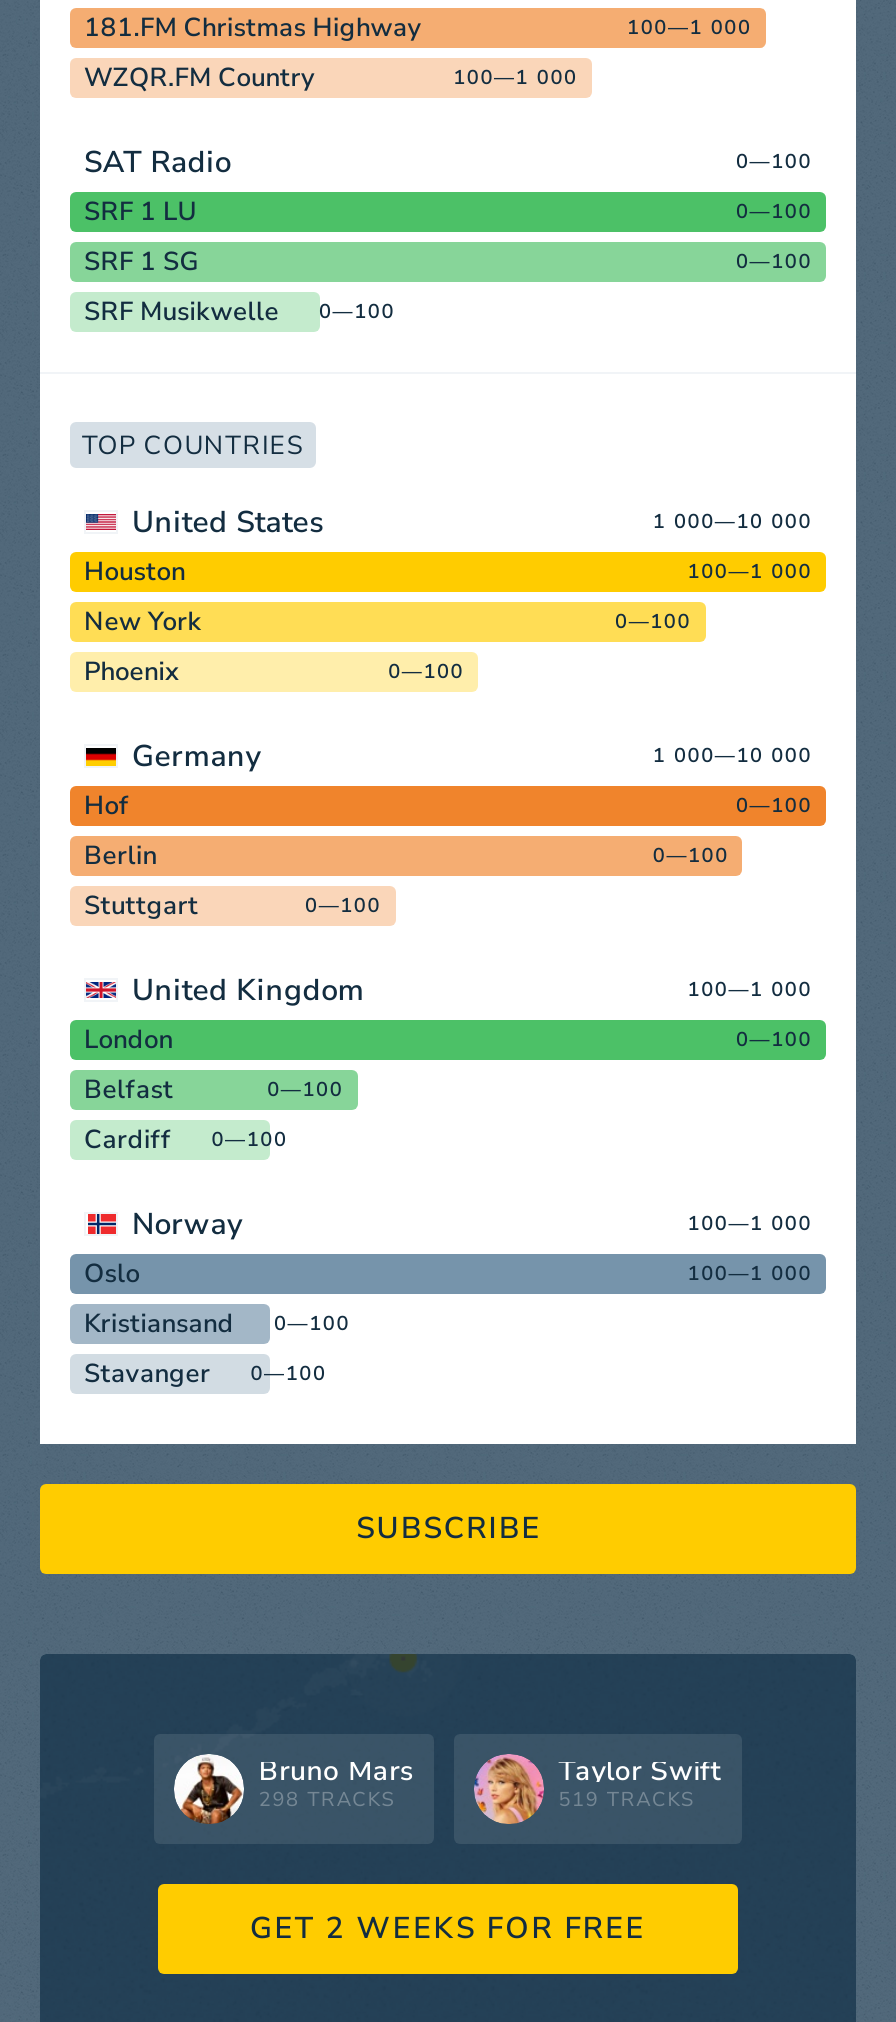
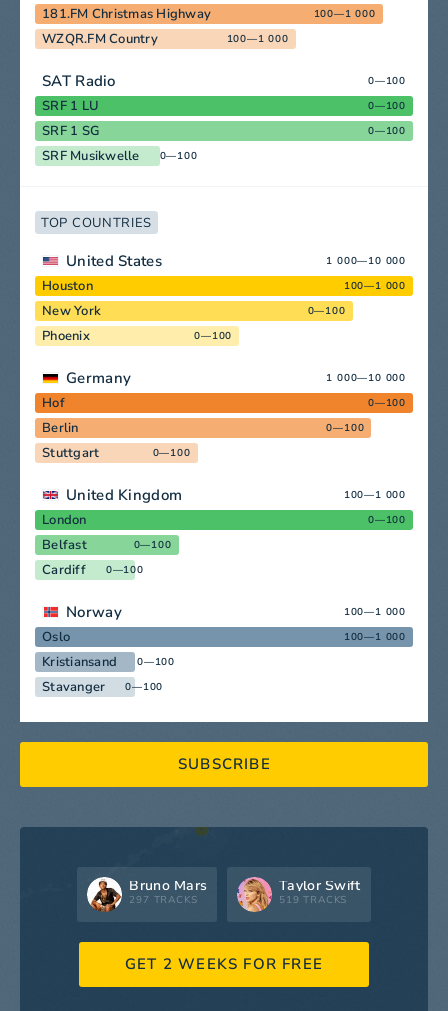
- 298 TRACKS
+ 297 TRACKS
